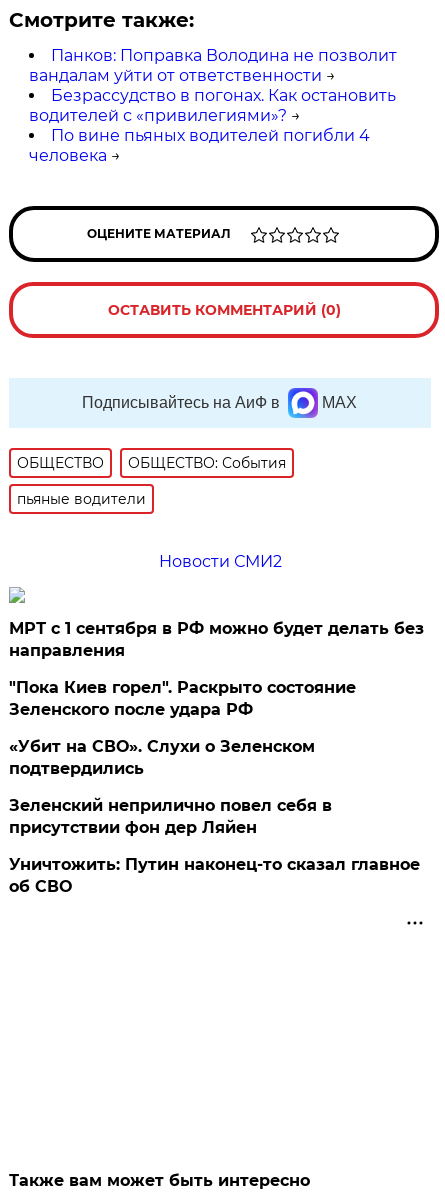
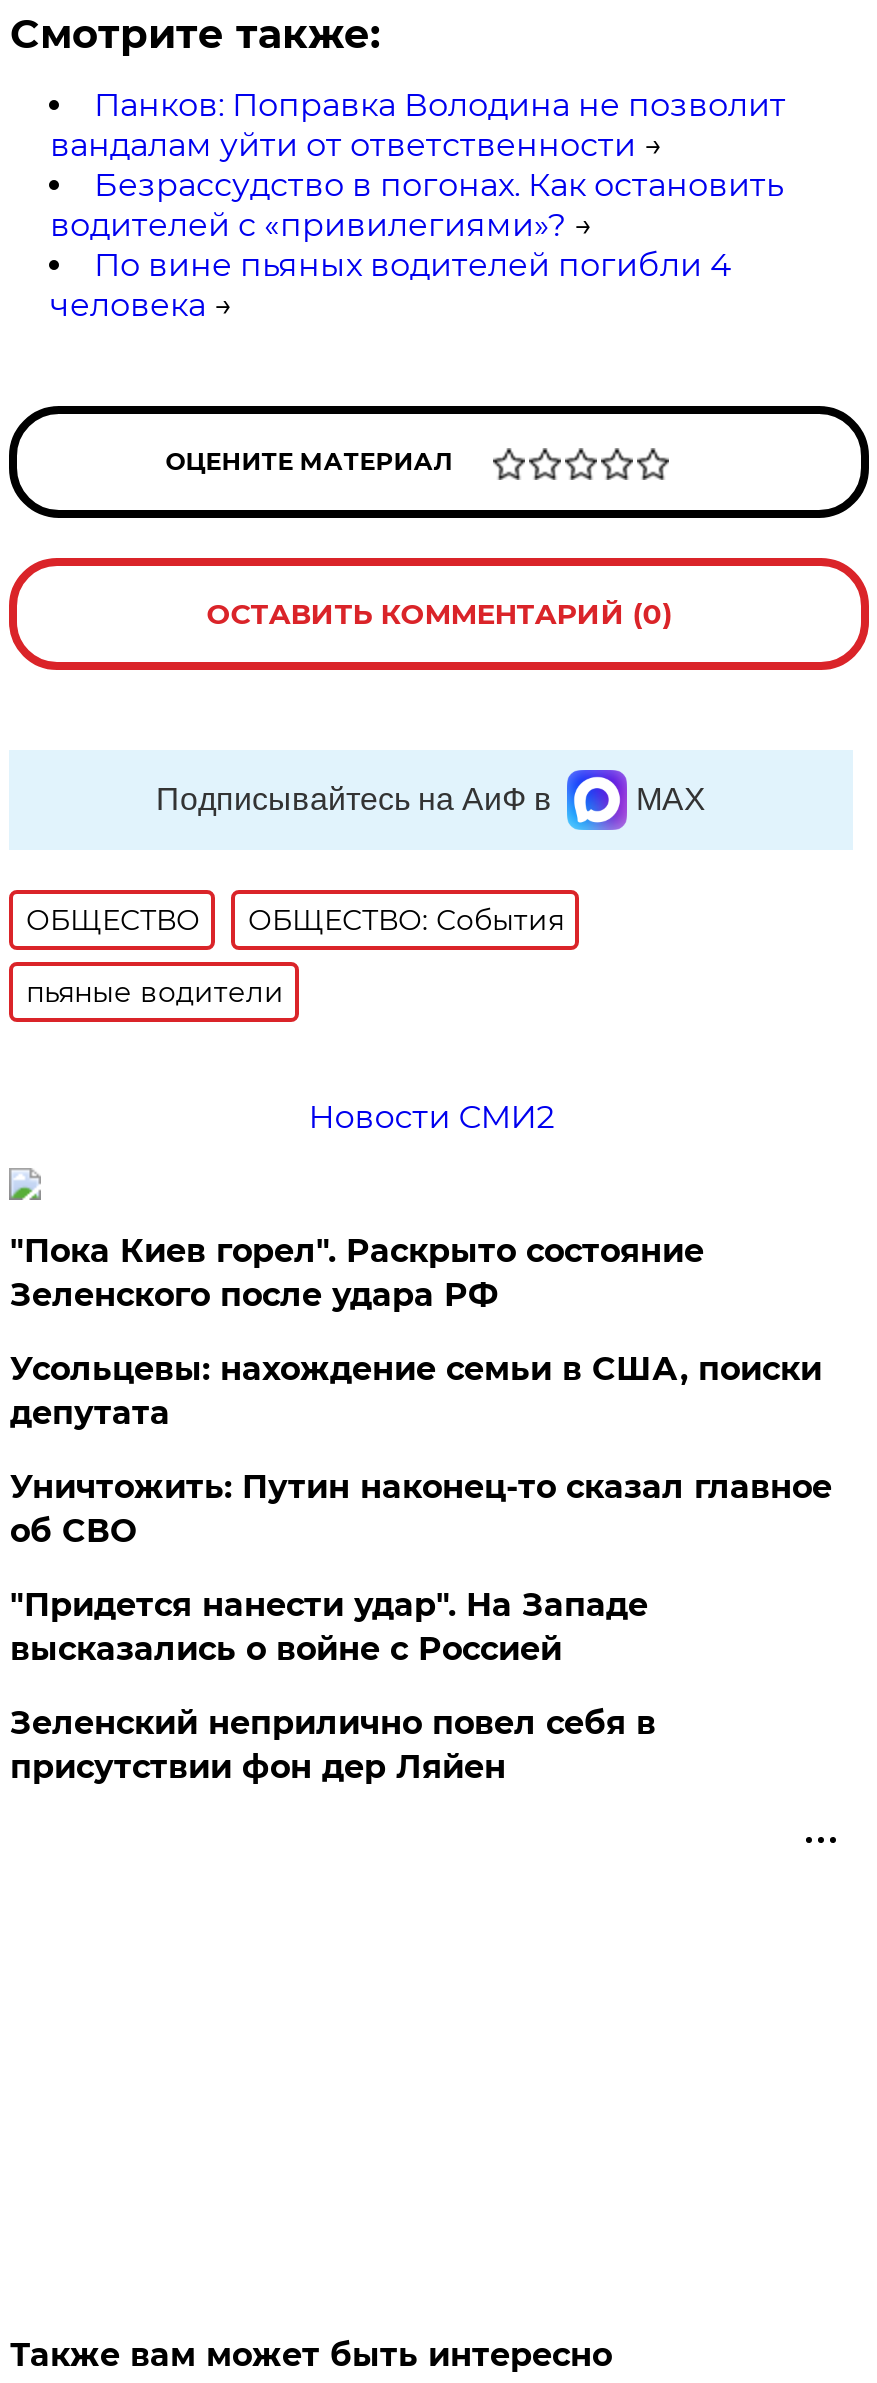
- МРТ с 1 сентября в РФ можно будет делать без
- направления

moved up: "Пока Киев горел". Раскрыто состояние | Зеленского после удара РФ

- «Убит на СВО». Слухи о Зеленском
- подтвердились
+ Усольцевы: нахождение семьи в США, поиски
+ депутата
+ "Придется нанести удар". На Западе
+ высказались о войне с Россией

moved down: Зеленский неприлично повел cебя в | присутствии фон дер Ляйен

moved up: Уничтожить: Путин наконец-то сказал главное | об СВО
